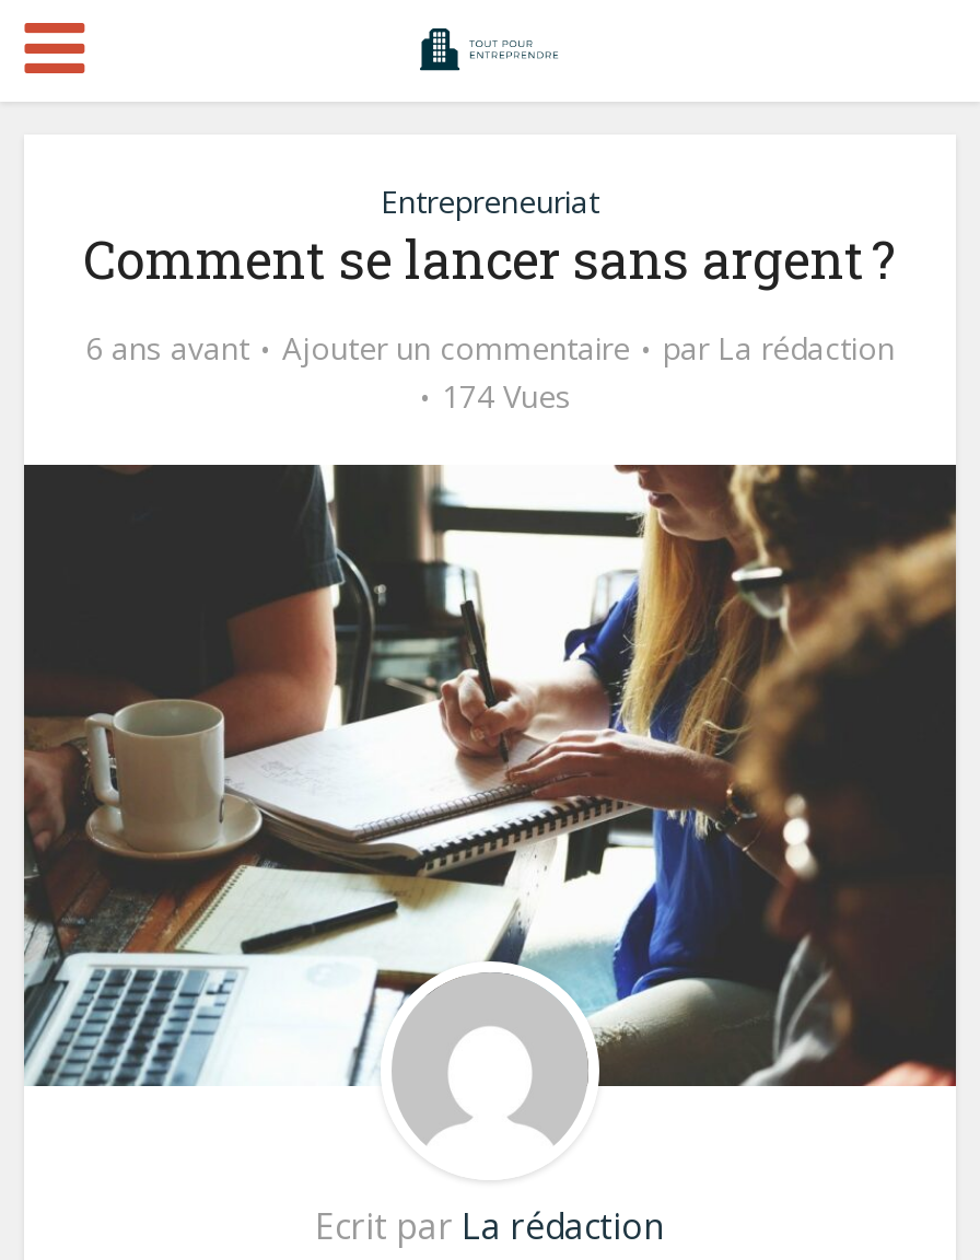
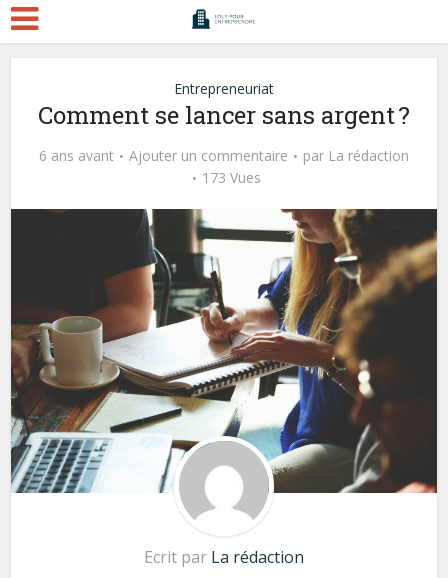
- 174 Vues
+ 173 Vues
